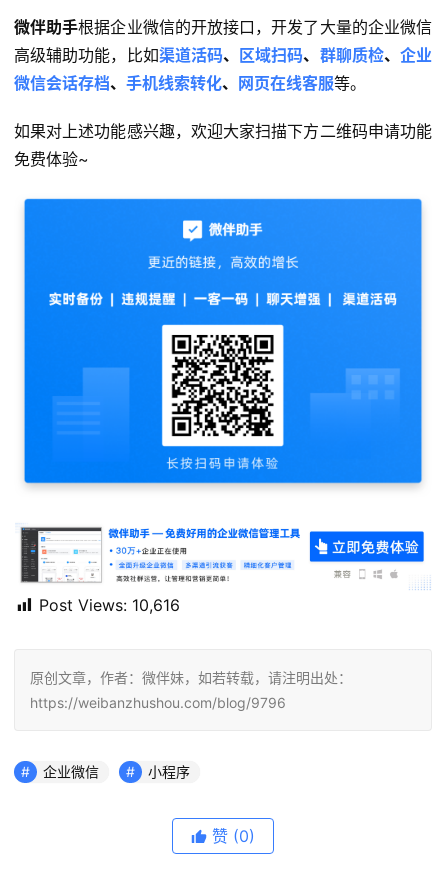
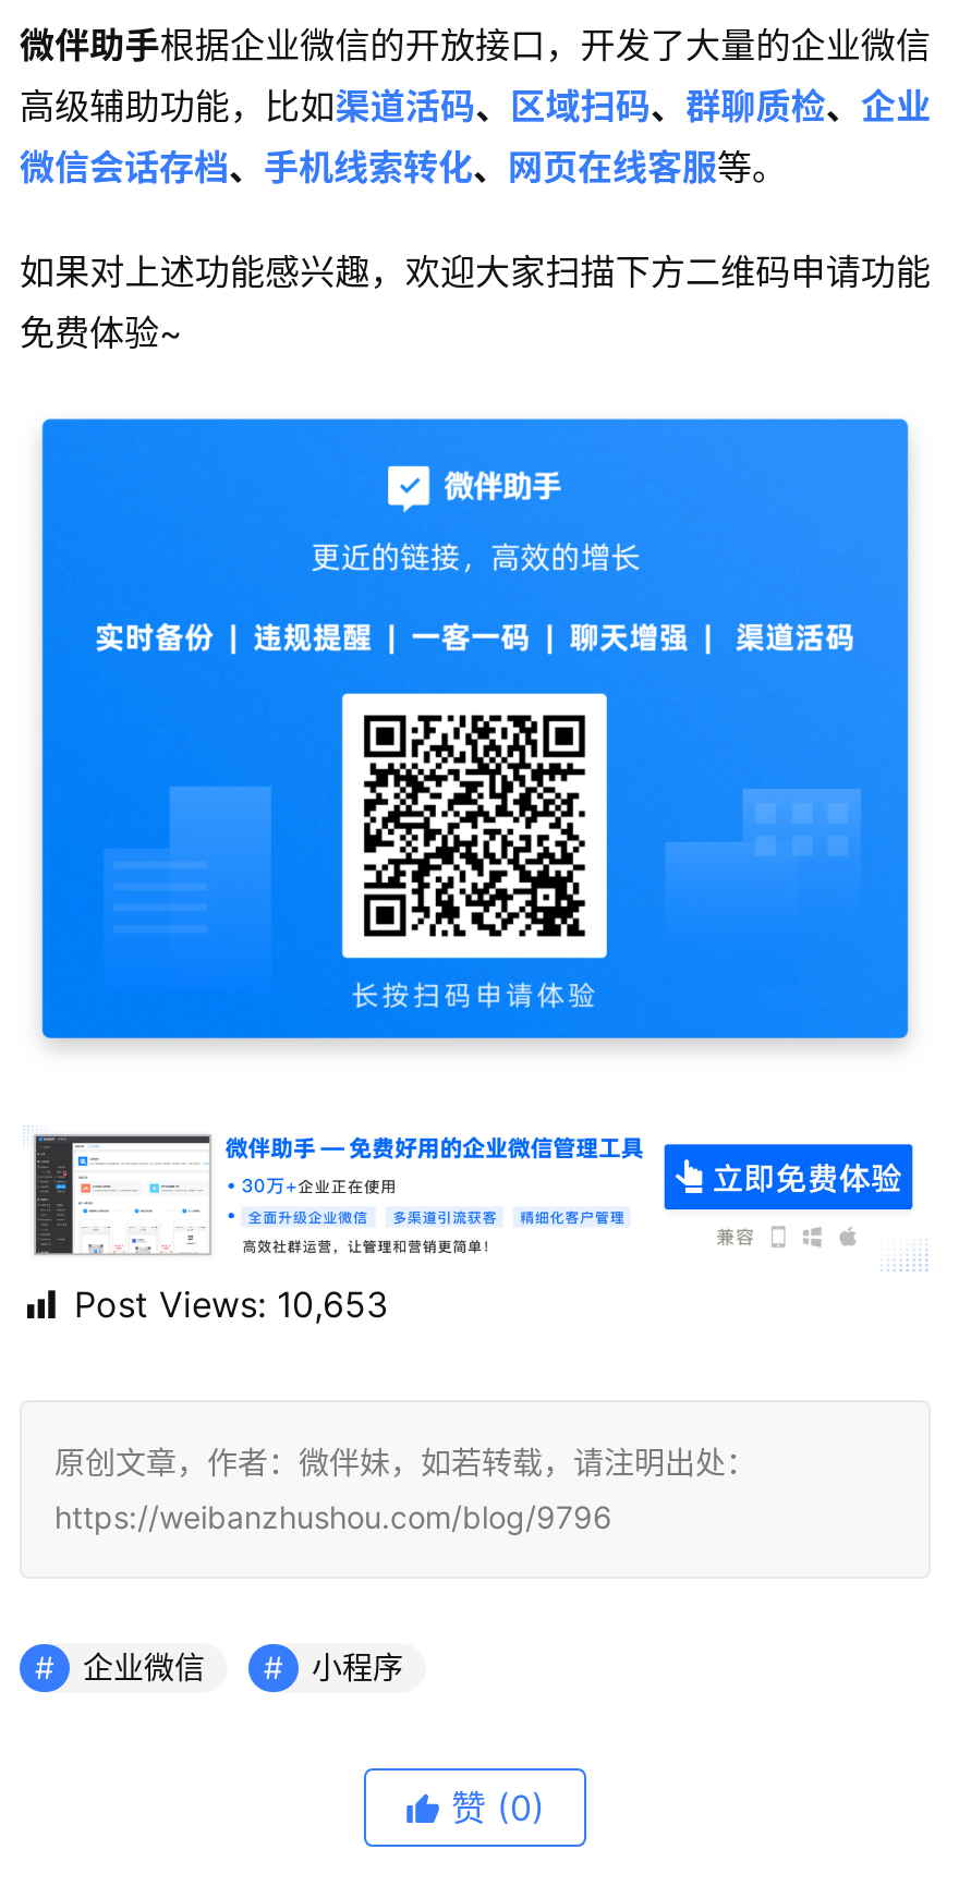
- Post Views: 10,616
+ Post Views: 10,653
